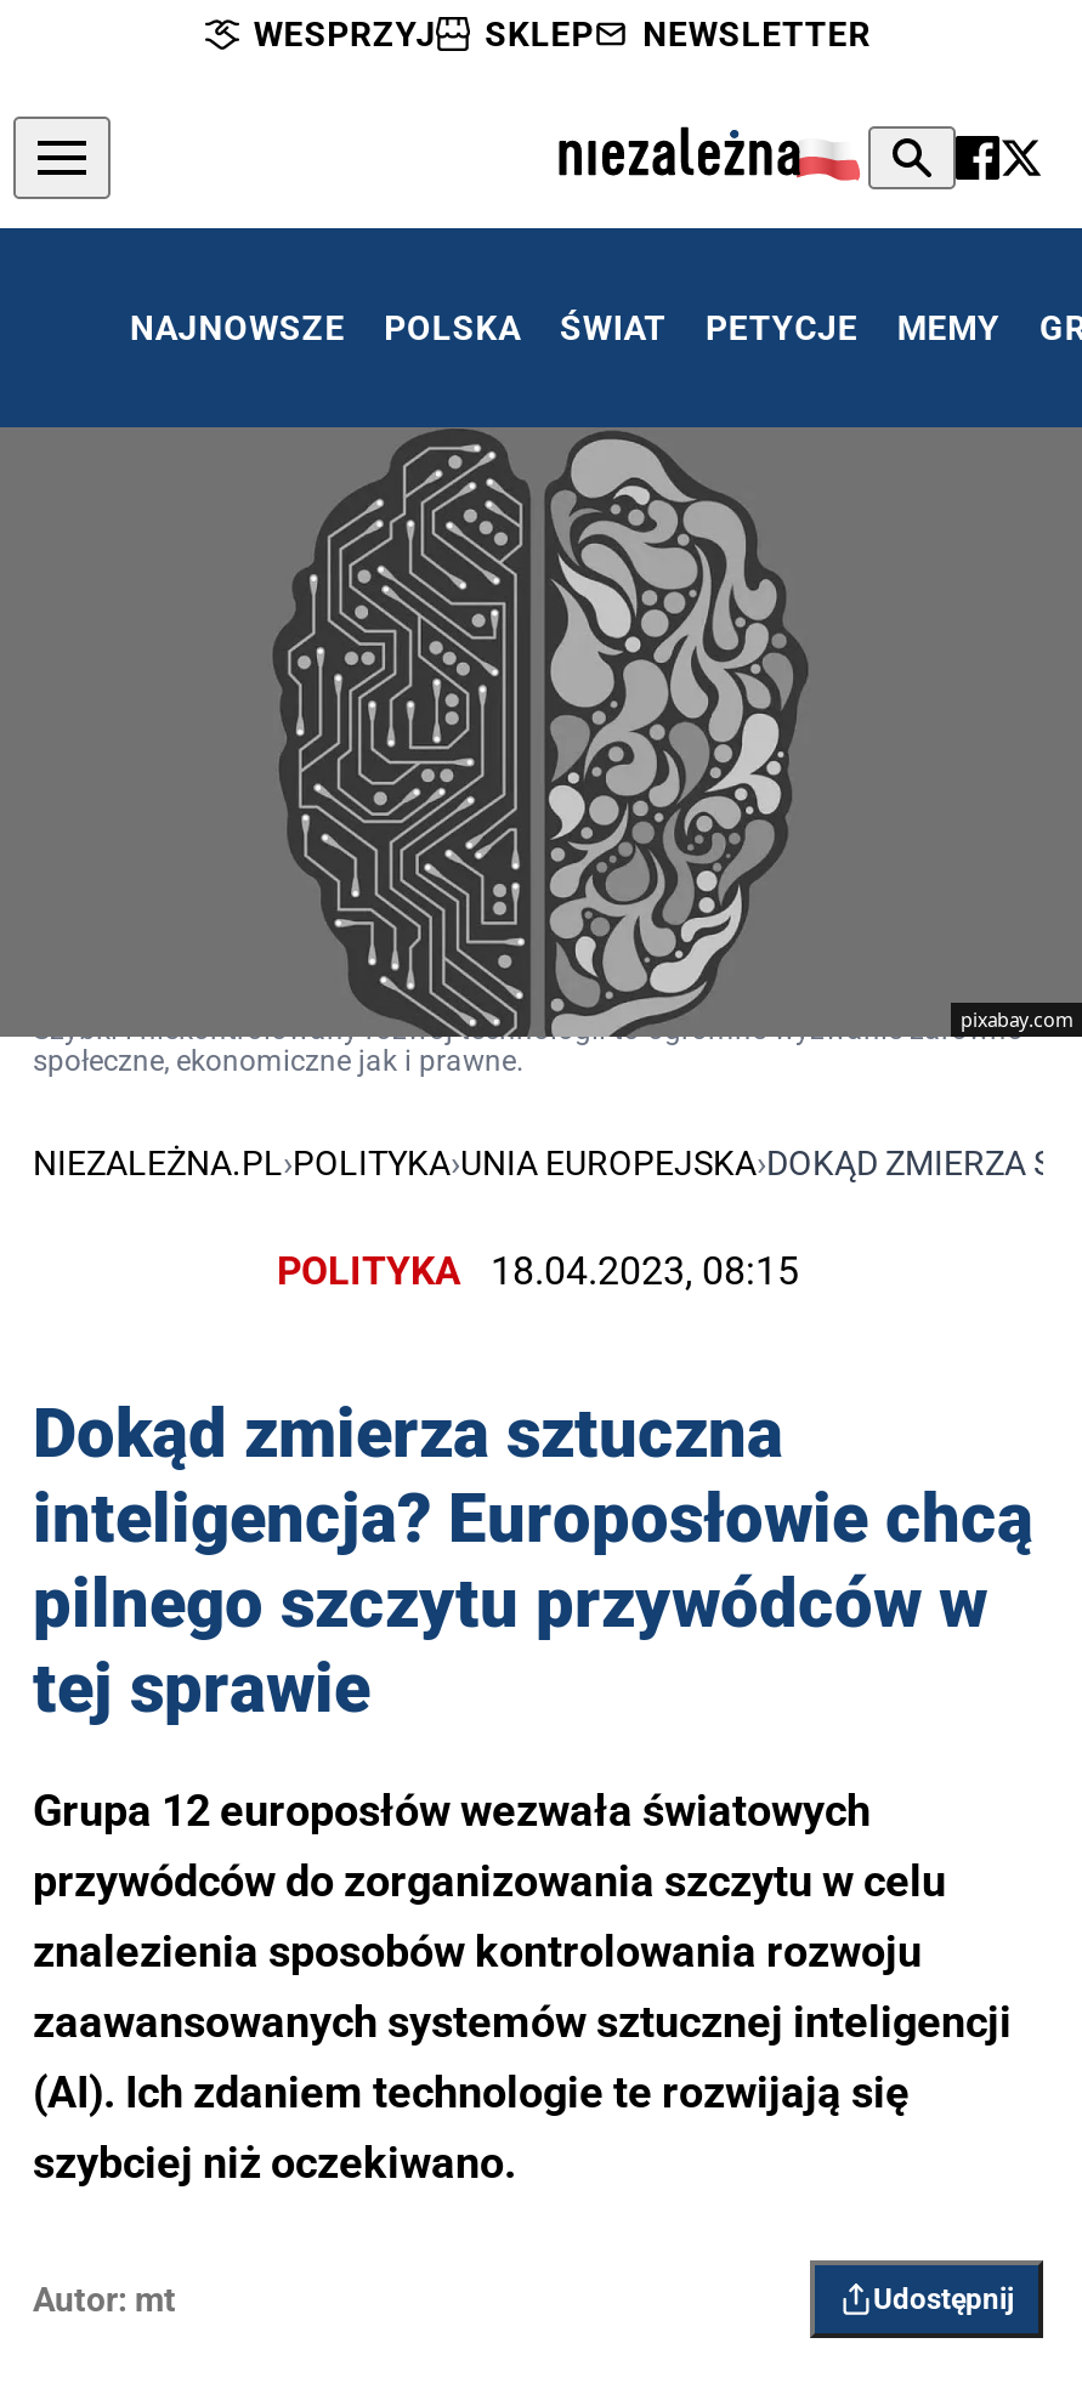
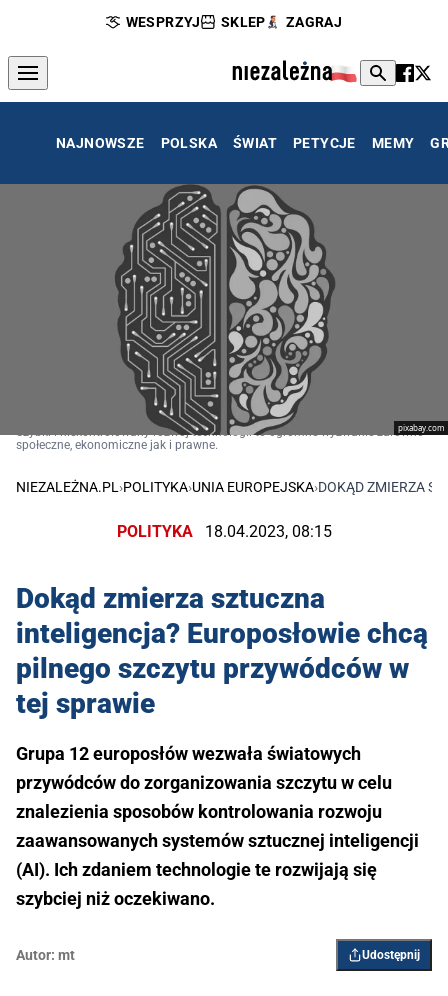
- NEWSLETTER
+ ZAGRAJ
